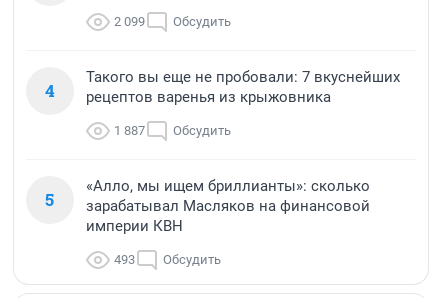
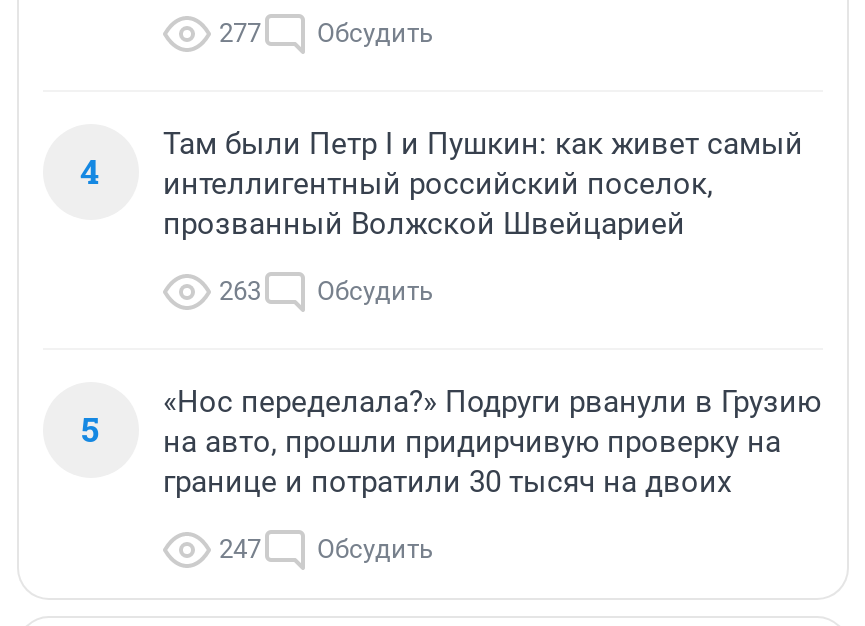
- 2 099 Обсудить
+ 277 Обсудить

- Такого вы еще не пробовали: 7 вкуснейших
- рецептов варенья из крыжовника
+ Там были Петр I и Пушкин: как живет самый
+ интеллигентный российский поселок,
+ прозванный Волжской Швейцарией

- 1 887 Обсудить
+ 263 Обсудить

- «Алло, мы ищем бриллианты»: сколько
- зарабатывал Масляков на финансовой
- империи КВН
+ «Нос переделала?» Подруги рванули в Грузию
+ на авто, прошли придирчивую проверку на
+ границе и потратили 30 тысяч на двоих

- 493 Обсудить
+ 247 Обсудить
